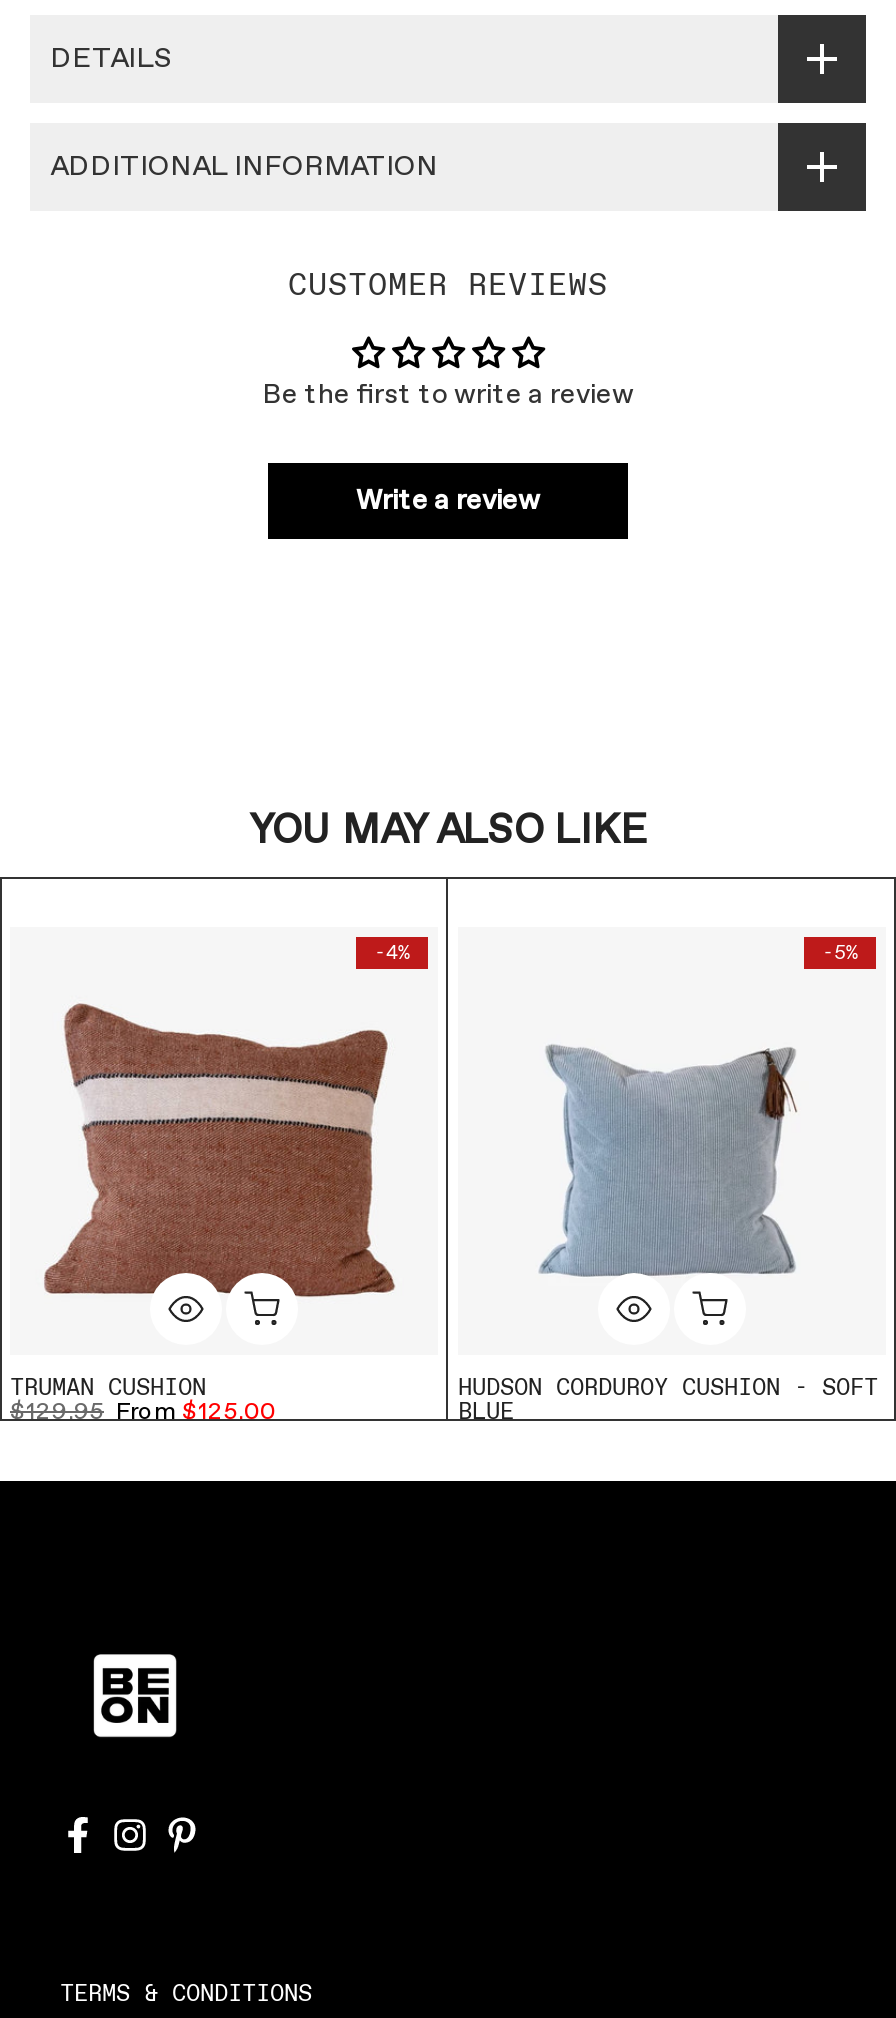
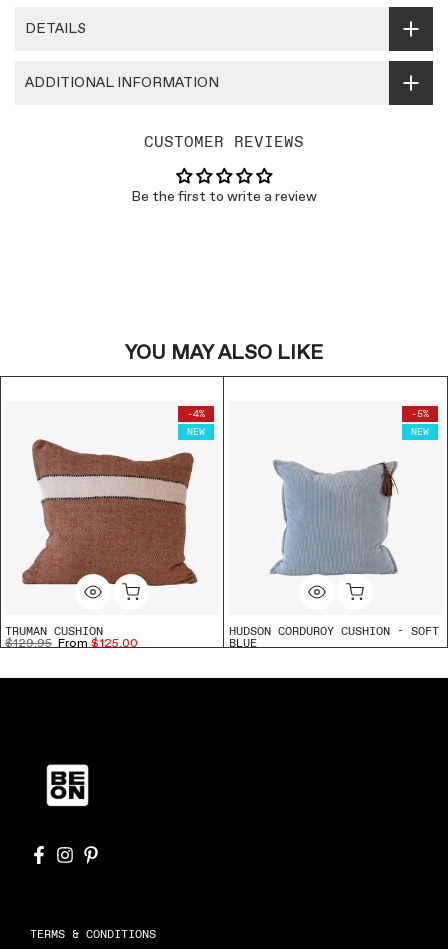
- Write a review

+ NEW

+ NEW
